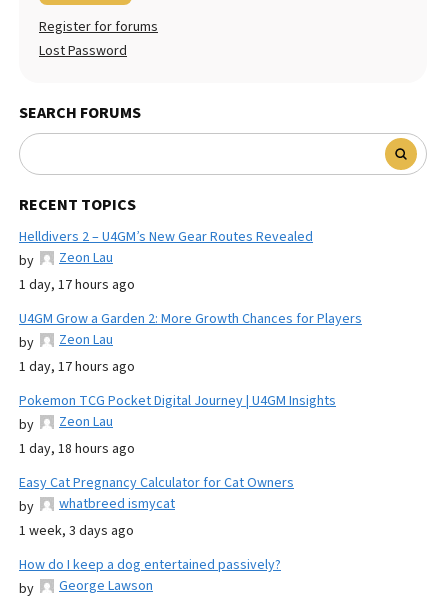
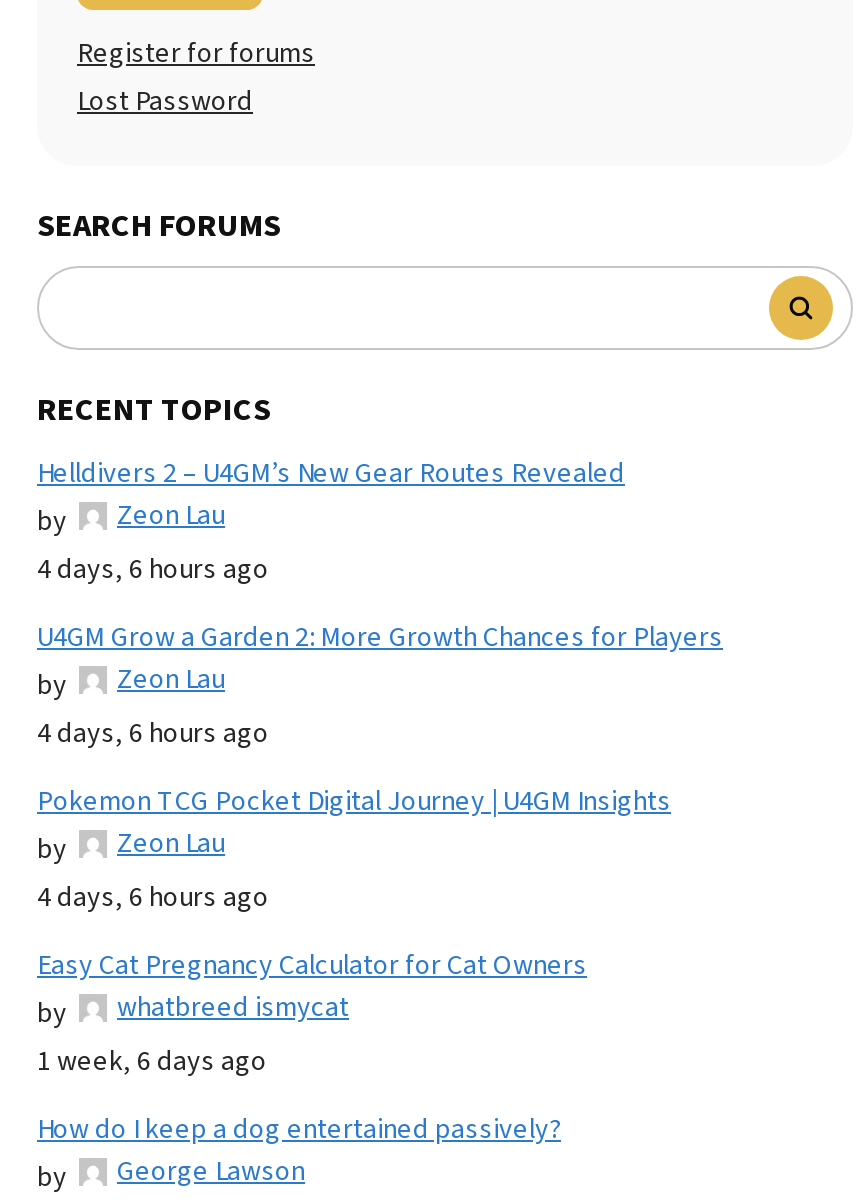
- 1 day, 17 hours ago
+ 4 days, 6 hours ago

- 1 day, 17 hours ago
+ 4 days, 6 hours ago

- 1 day, 18 hours ago
+ 4 days, 6 hours ago

- 1 week, 3 days ago
+ 1 week, 6 days ago
